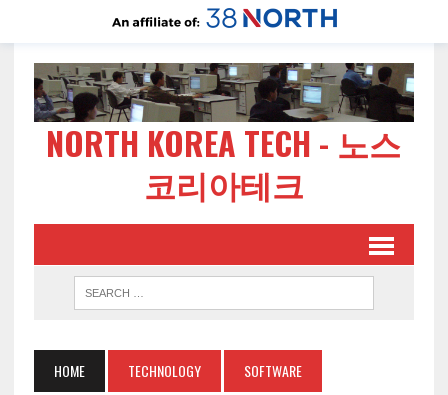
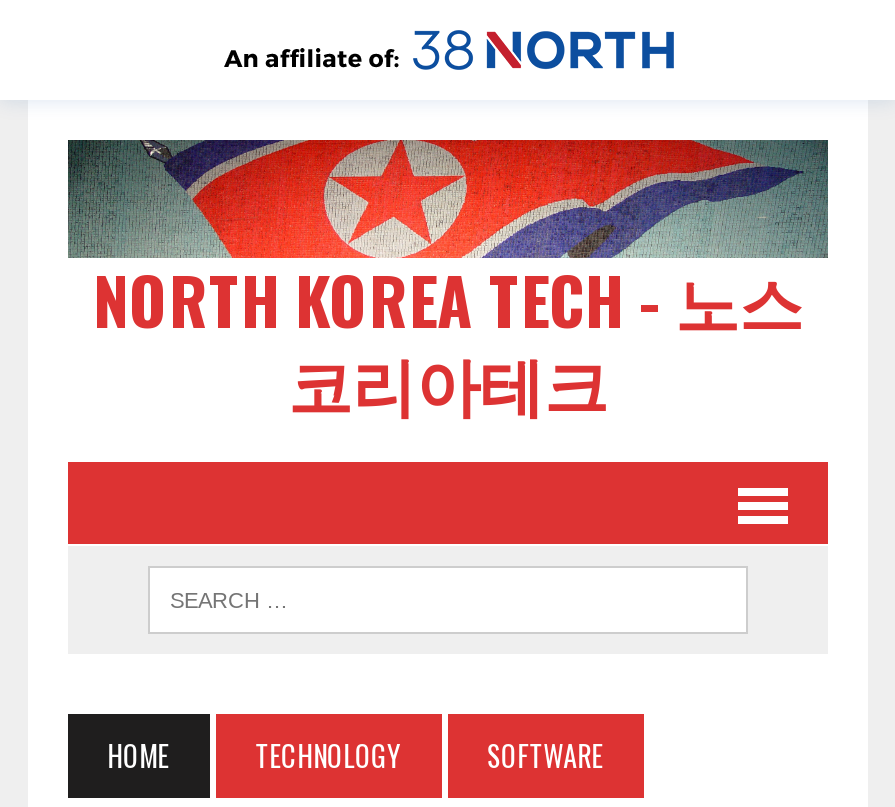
- [image]
+ [image]
